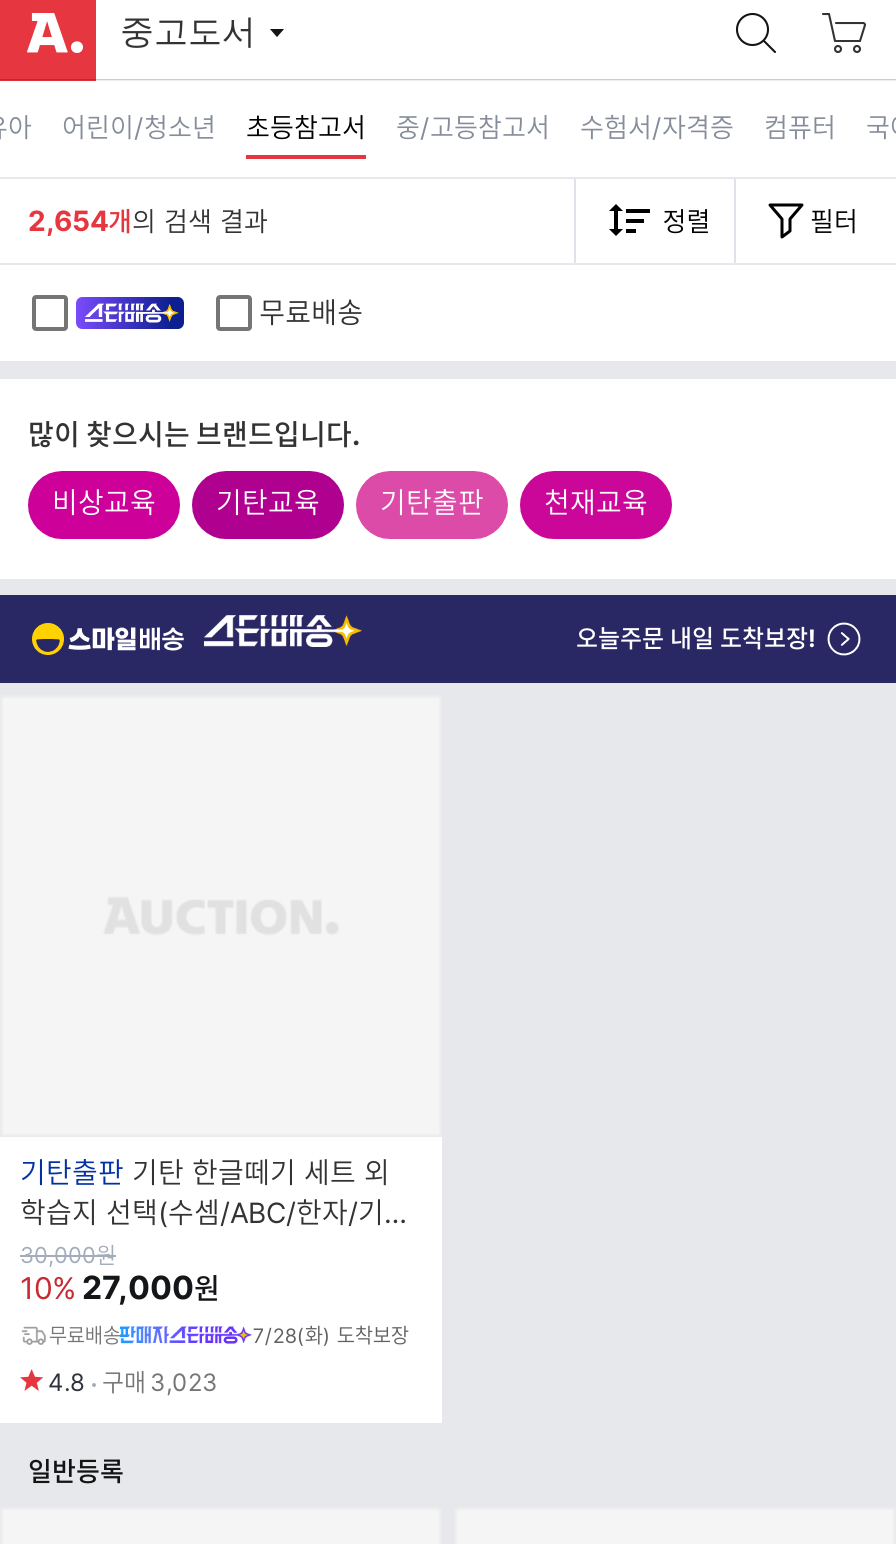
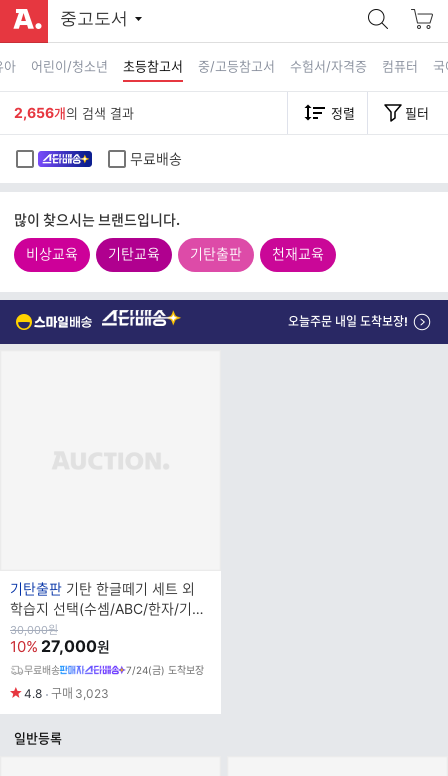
- 2,654개의 검색 결과
+ 2,656개의 검색 결과

- 7/28(화) 도착보장
+ 7/24(금) 도착보장
